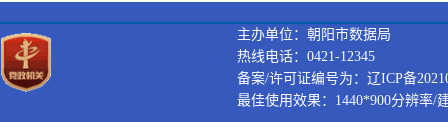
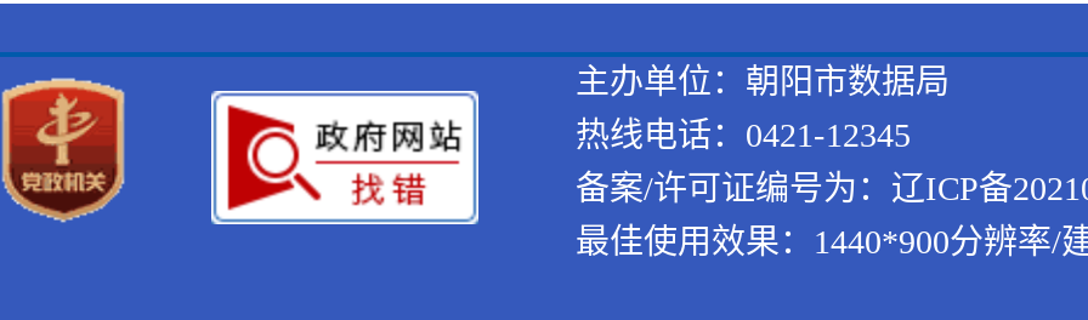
+ [image]
